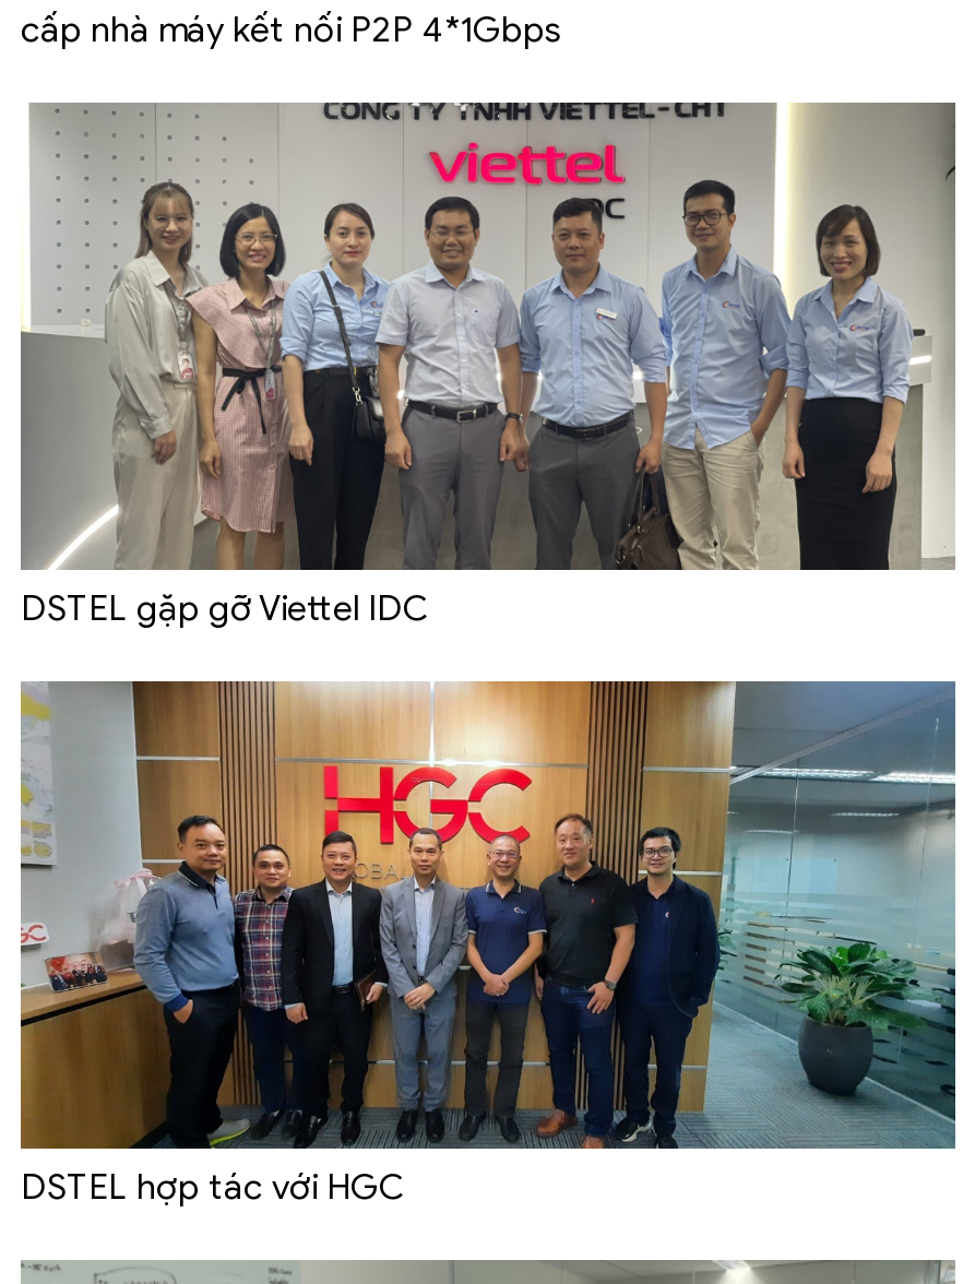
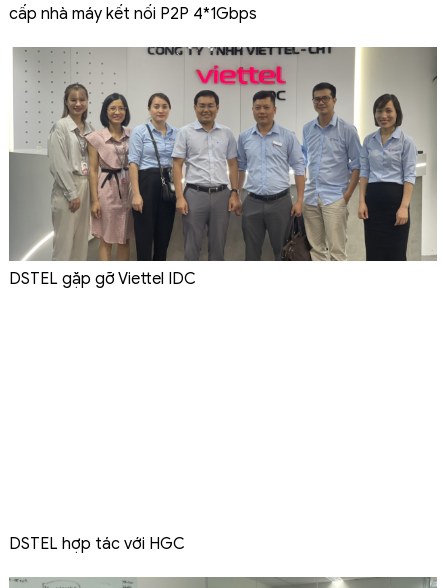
- [image]
